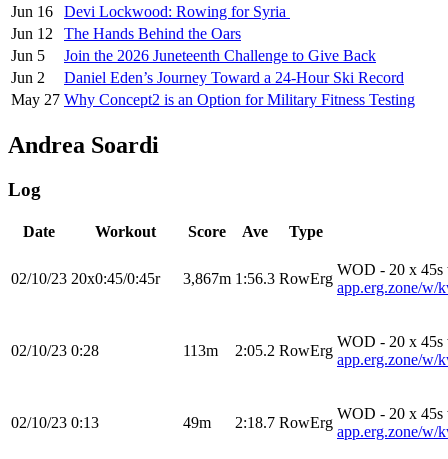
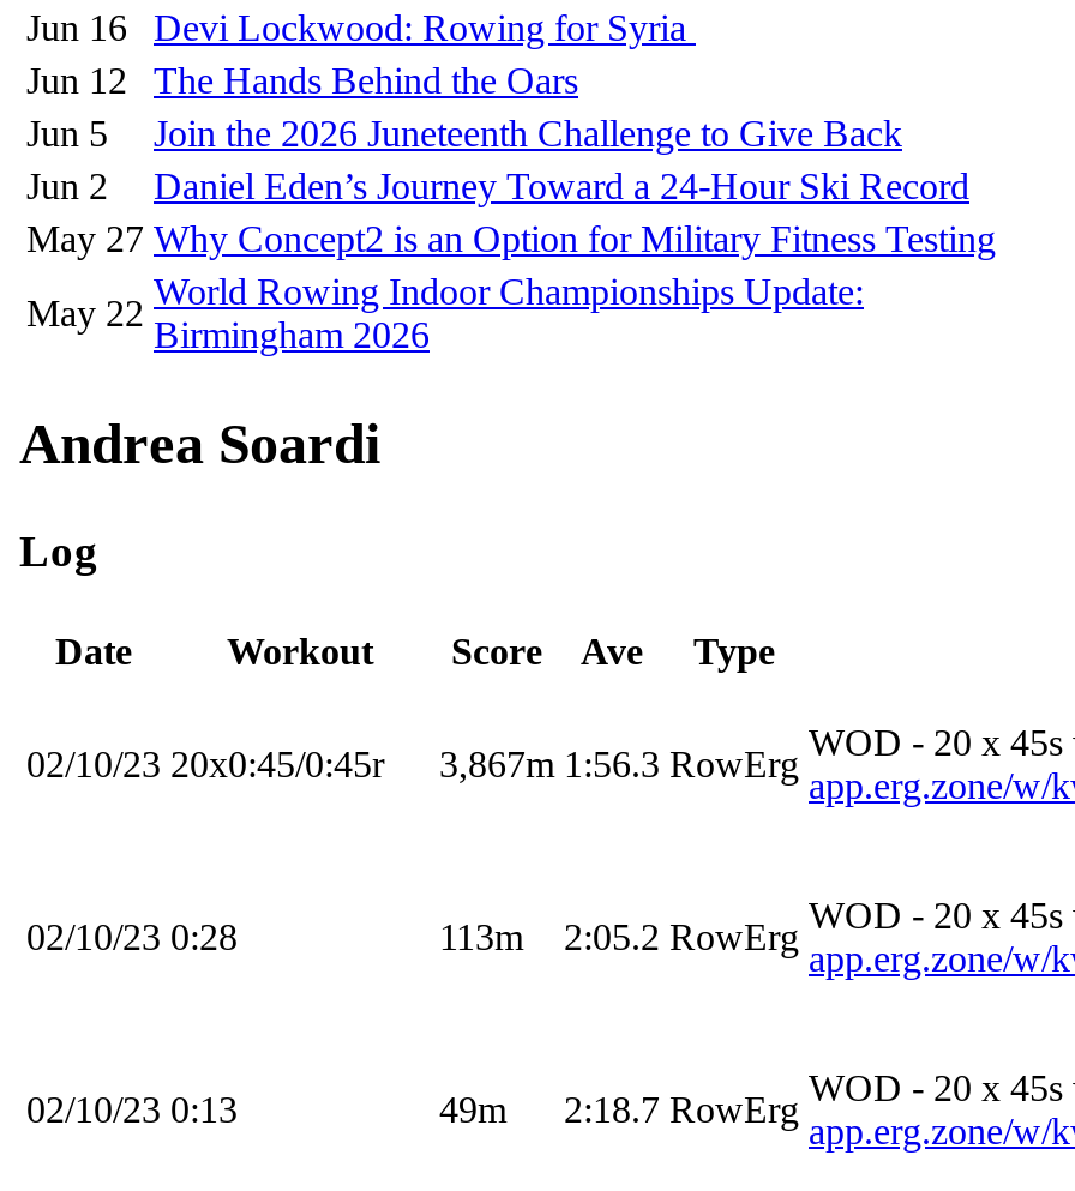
+ May 22

+ World Rowing Indoor Championships Update:
+ Birmingham 2026
